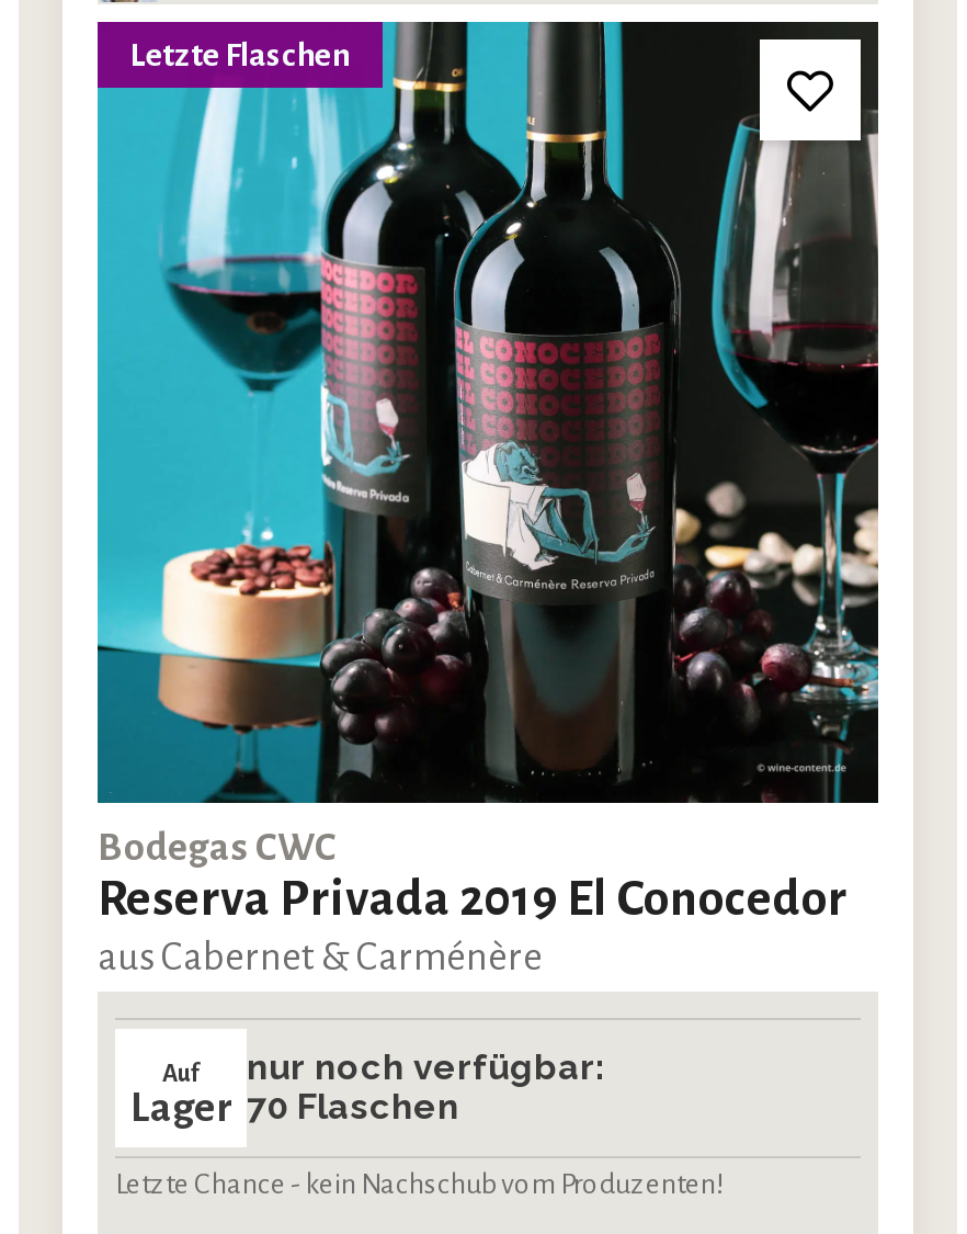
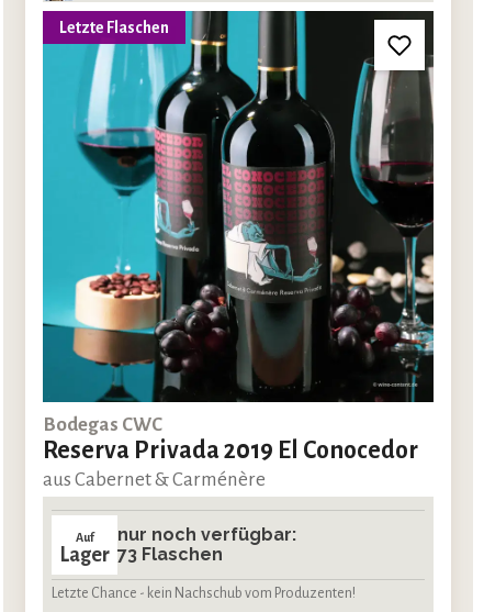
- Lager 70 Flaschen
+ Lager 73 Flaschen
